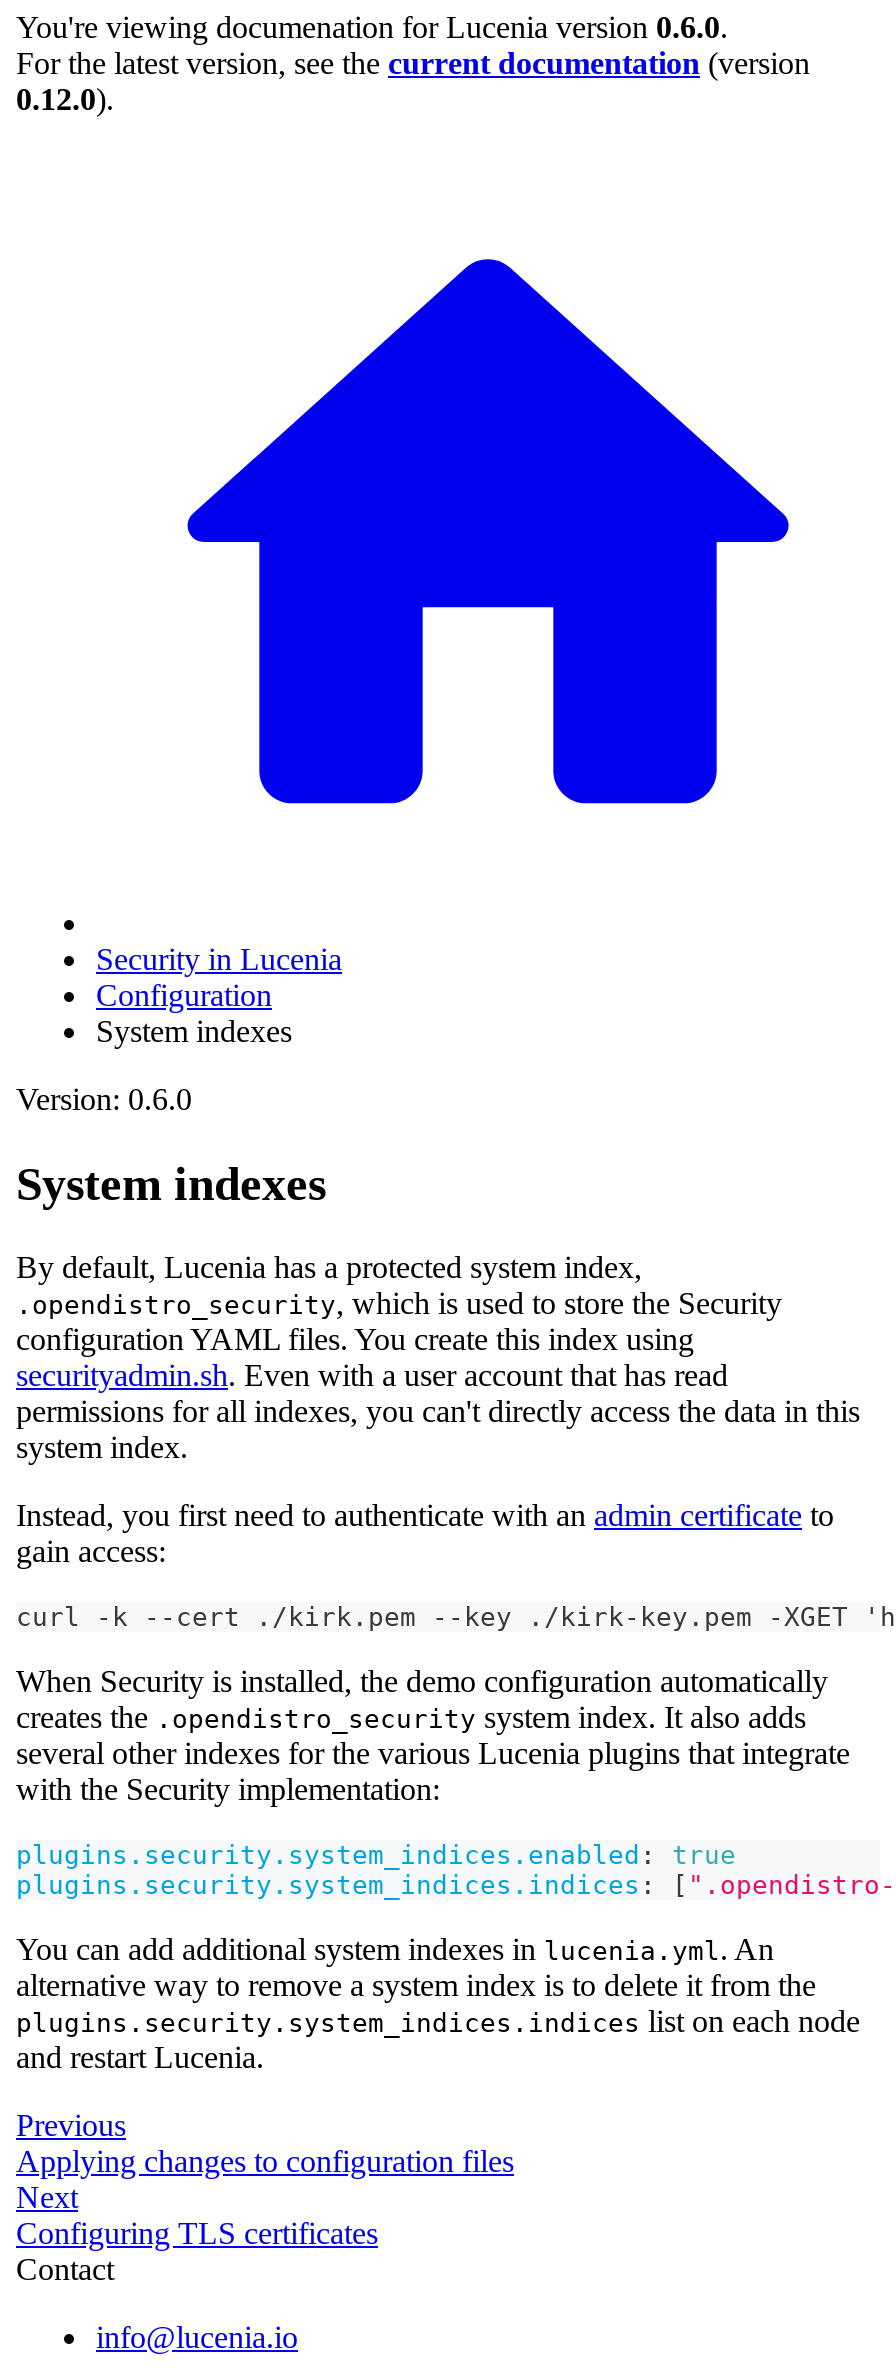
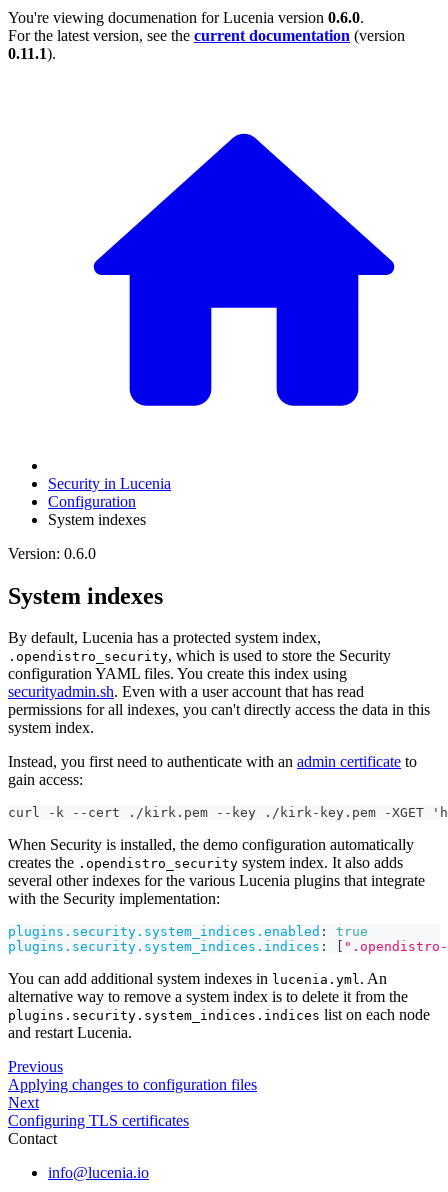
- 0.12.0).
+ 0.11.1).
